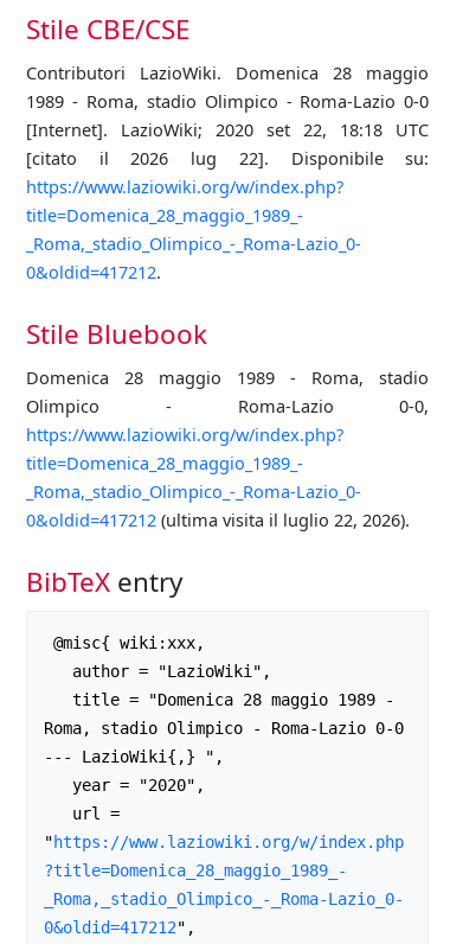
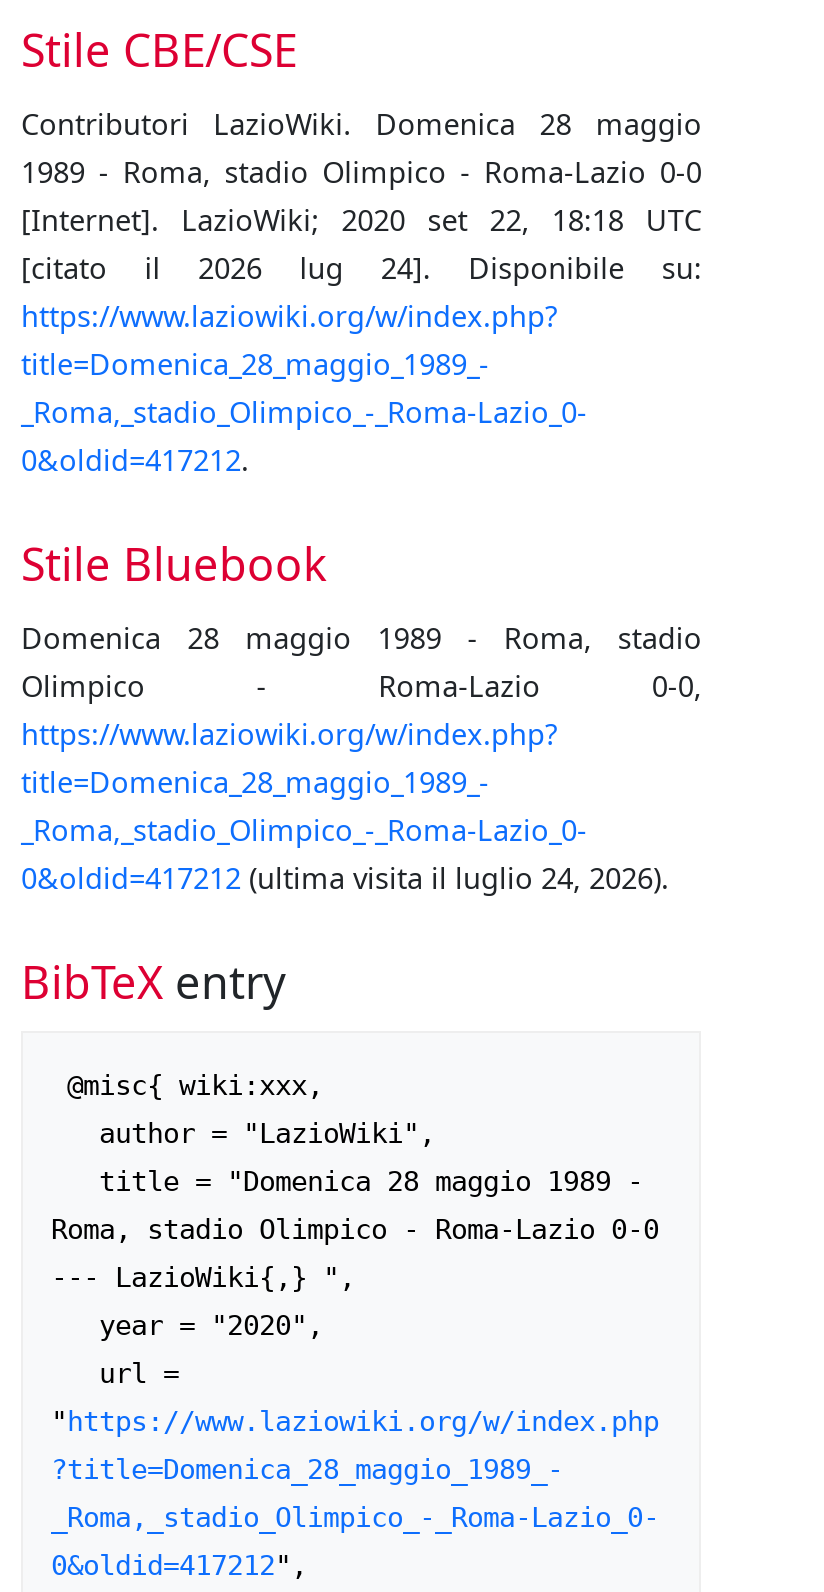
- [citato il 2026 lug 22]. Disponibile su:
+ [citato il 2026 lug 24]. Disponibile su:

- 0&oldid=417212 (ultima visita il luglio 22, 2026).
+ 0&oldid=417212 (ultima visita il luglio 24, 2026).
